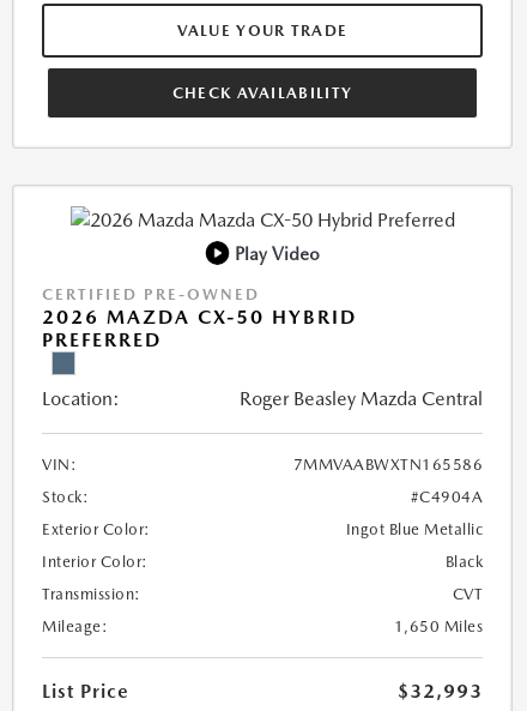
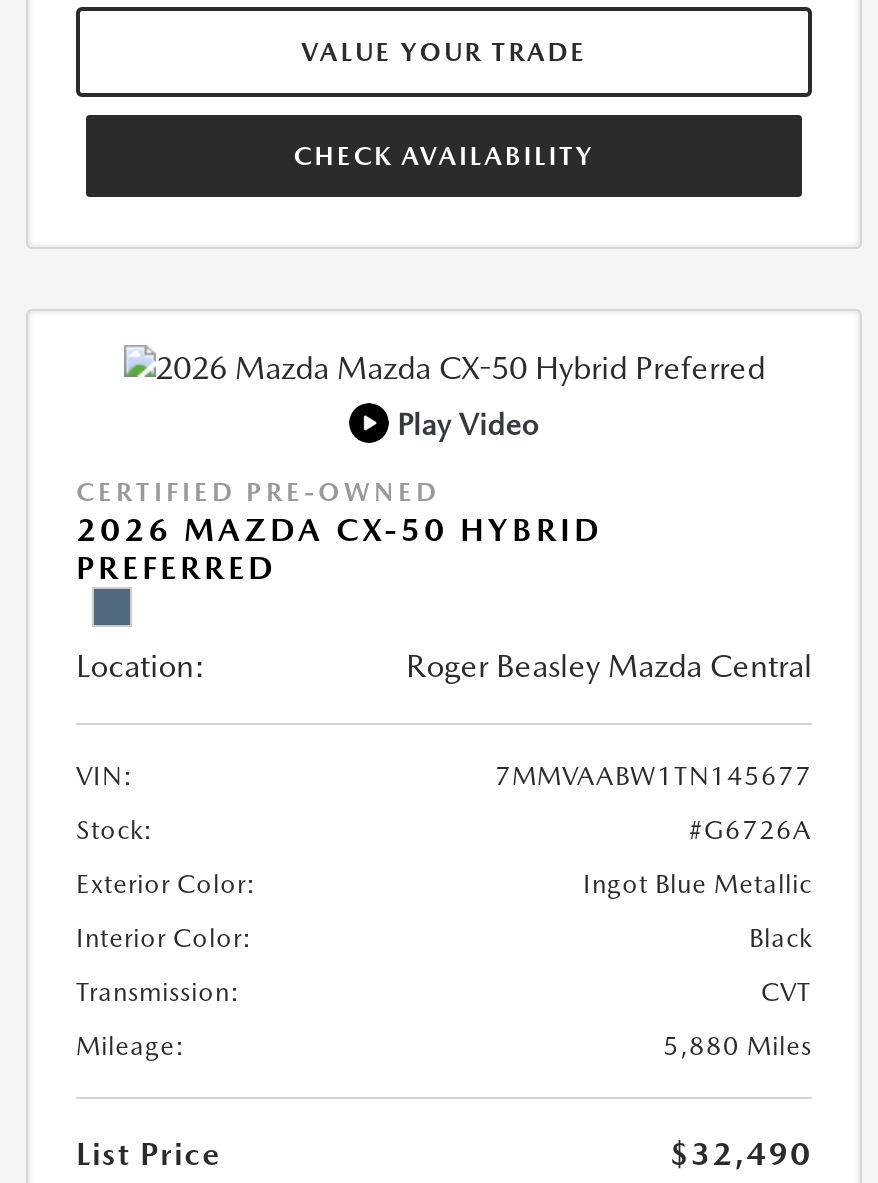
- 7MMVAABWXTN165586
+ 7MMVAABW1TN145677

- #C4904A
+ #G6726A

- 1,650 Miles
+ 5,880 Miles

- $32,993
+ $32,490
